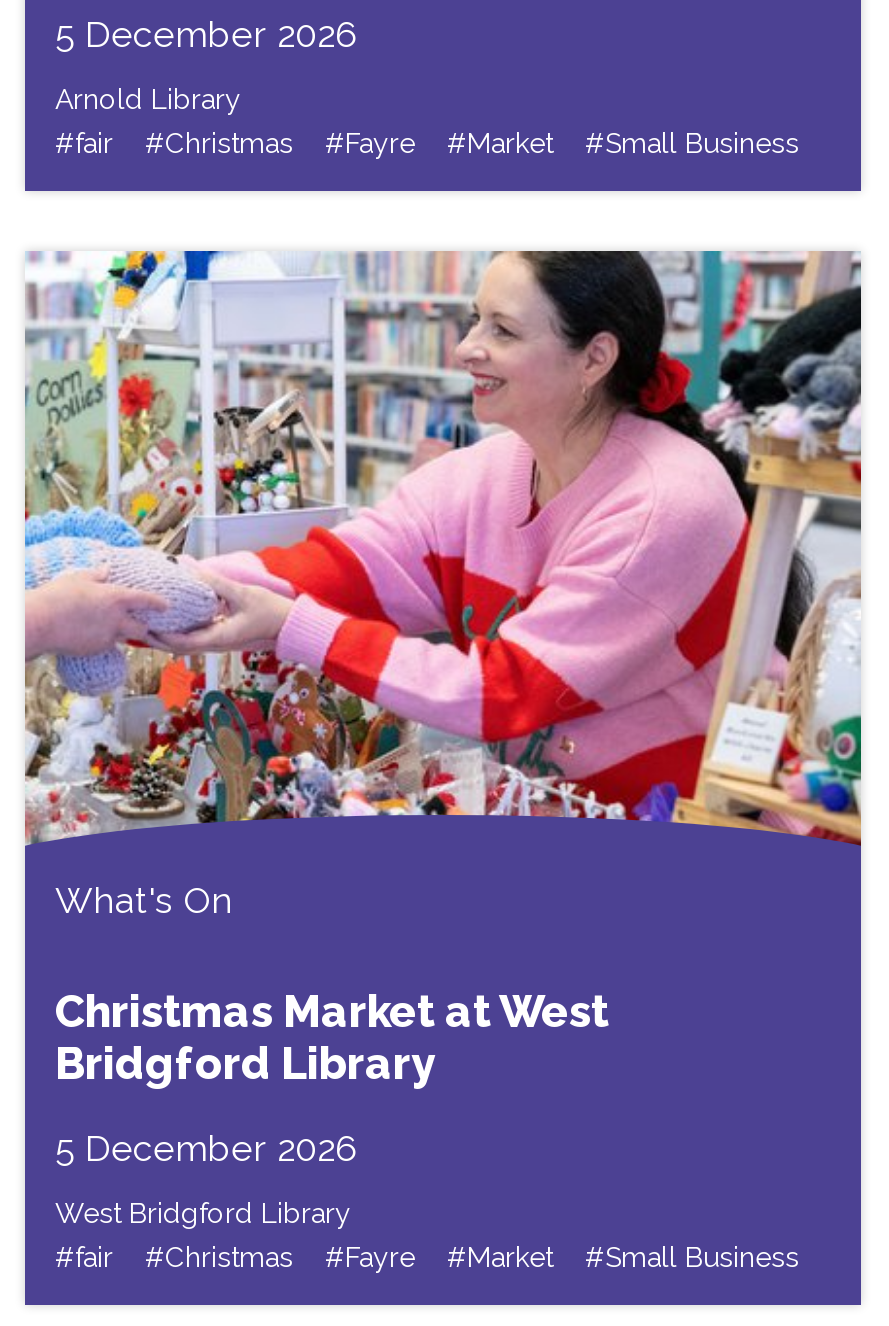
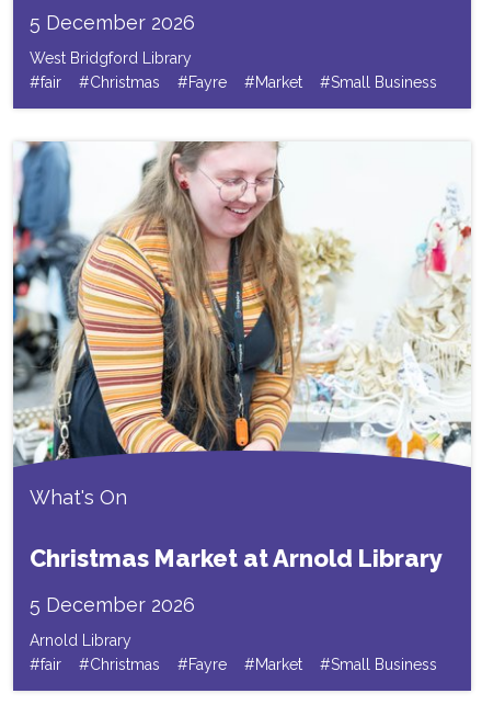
moved down: Arnold Library

- [image]
+ [image]

- Christmas Market at West
- Bridgford Library
+ Christmas Market at Arnold Library

moved up: West Bridgford Library
